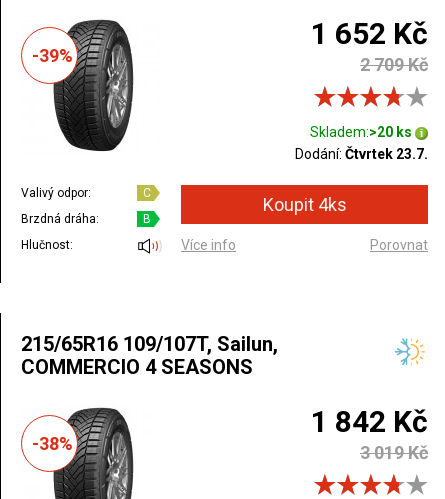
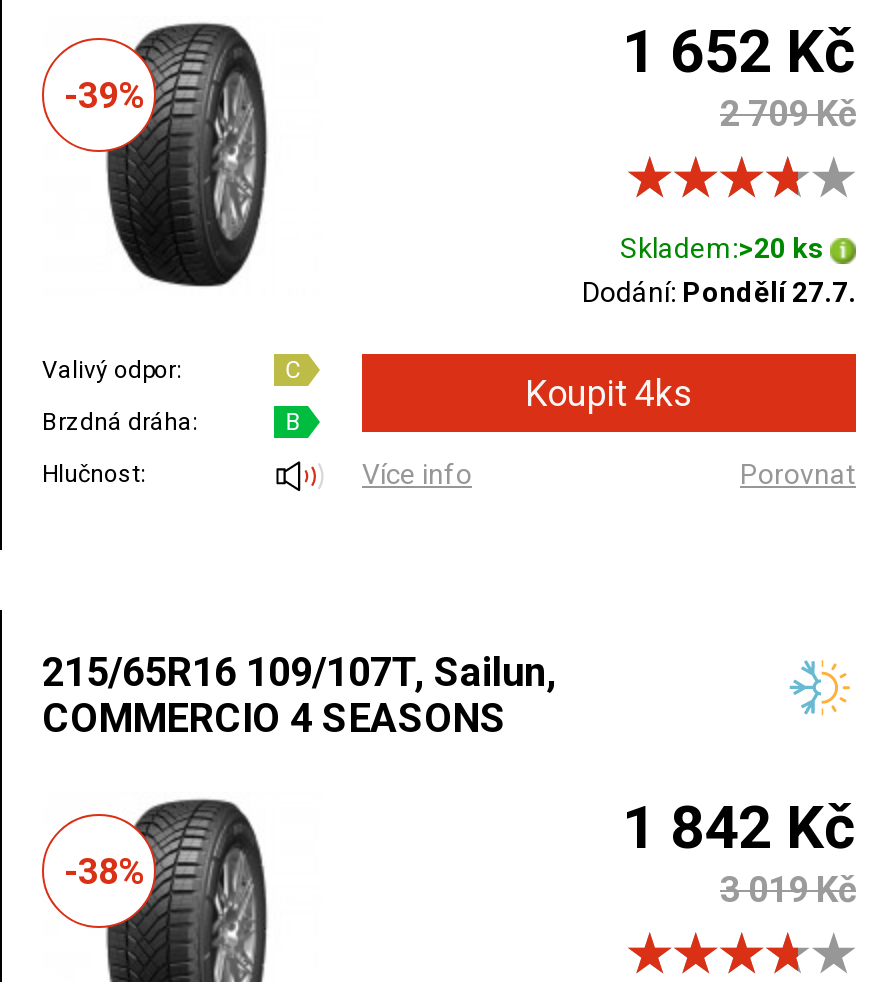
- Dodání: Čtvrtek 23.7.
+ Dodání: Pondělí 27.7.
